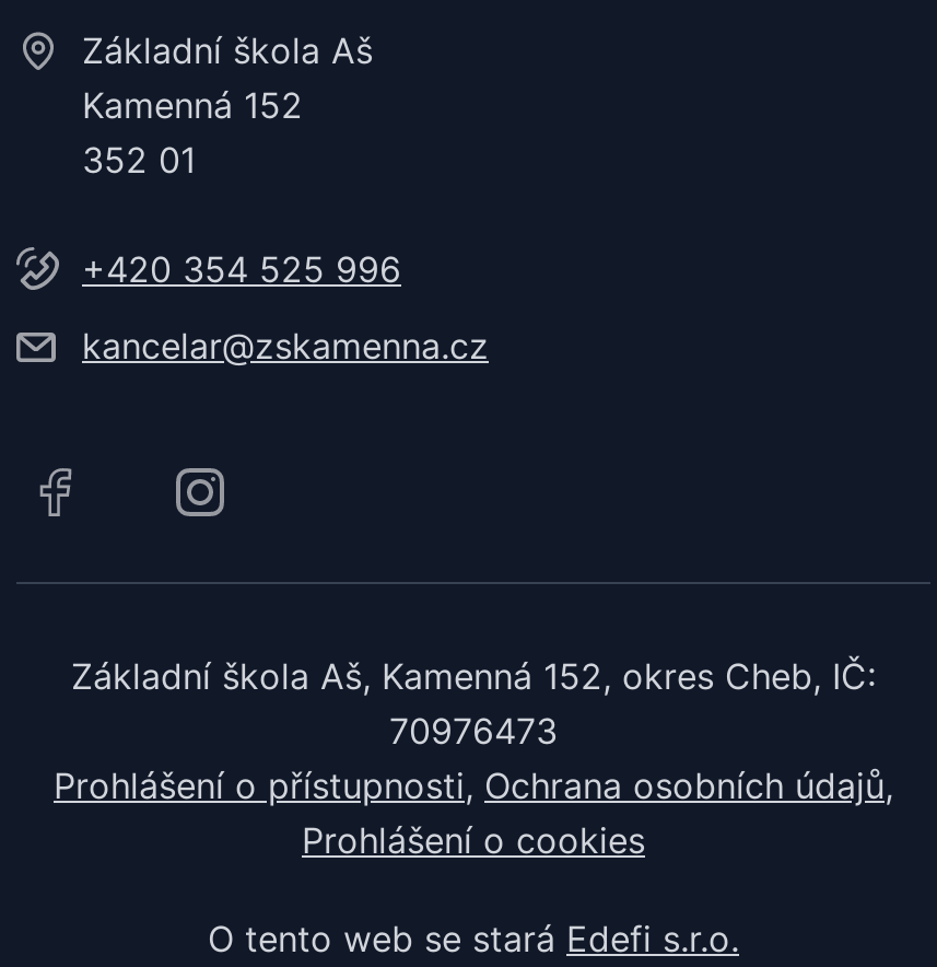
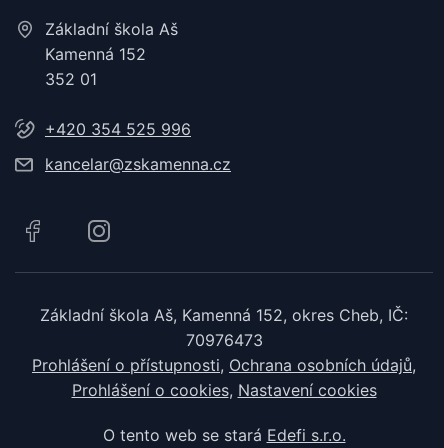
- Prohlášení o cookies
+ Prohlášení o cookies Nastavení cookies
